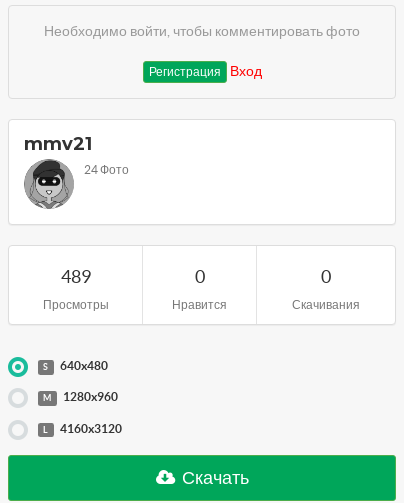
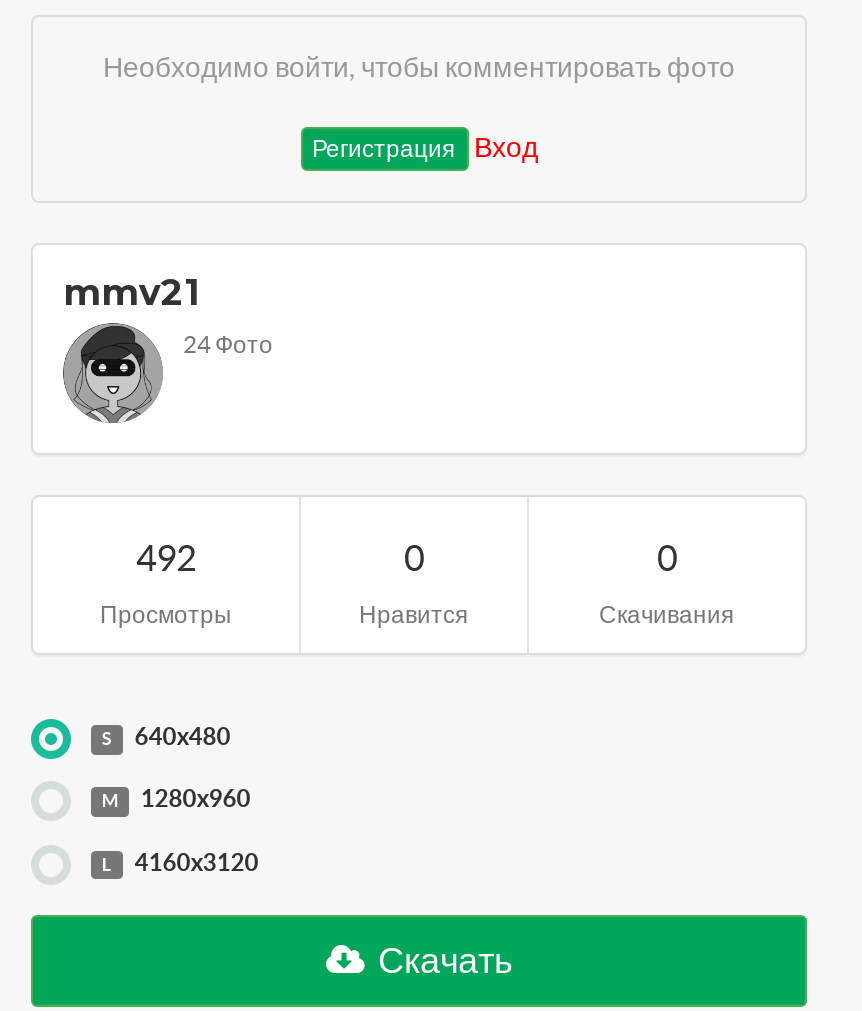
- 489
+ 492
